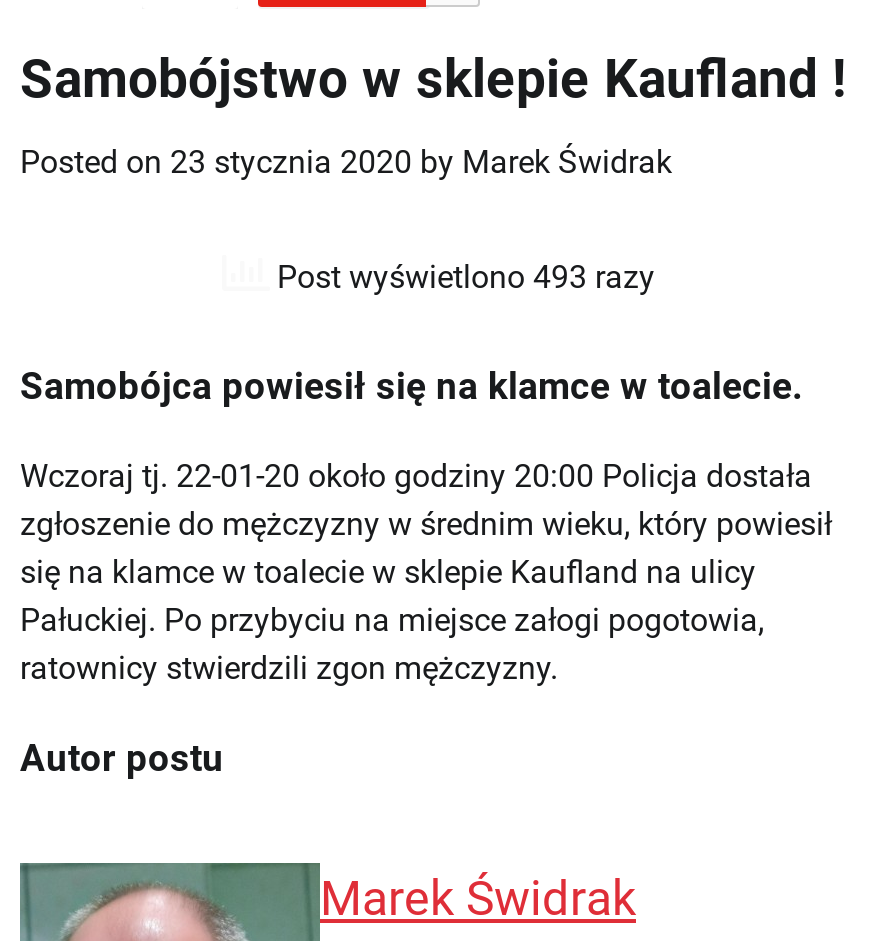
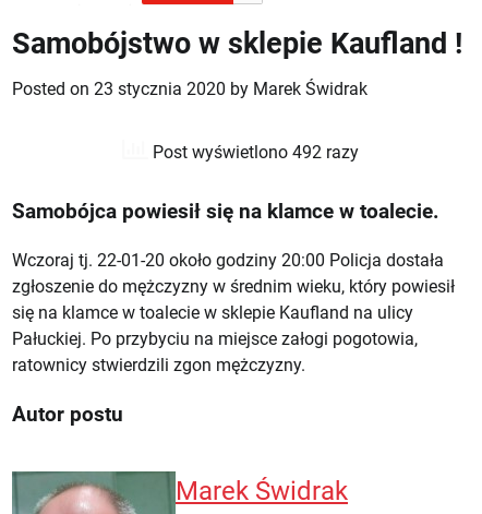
- Post wyświetlono 493 razy
+ Post wyświetlono 492 razy
